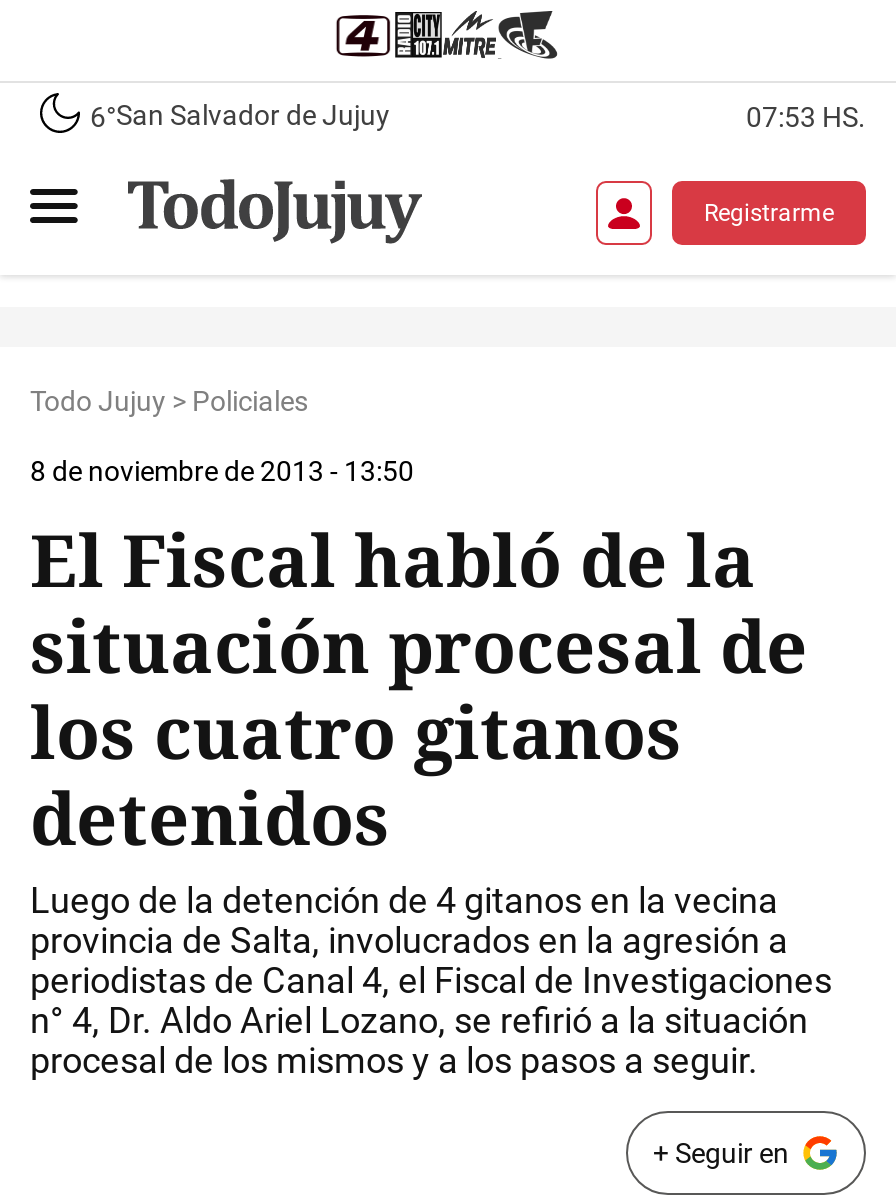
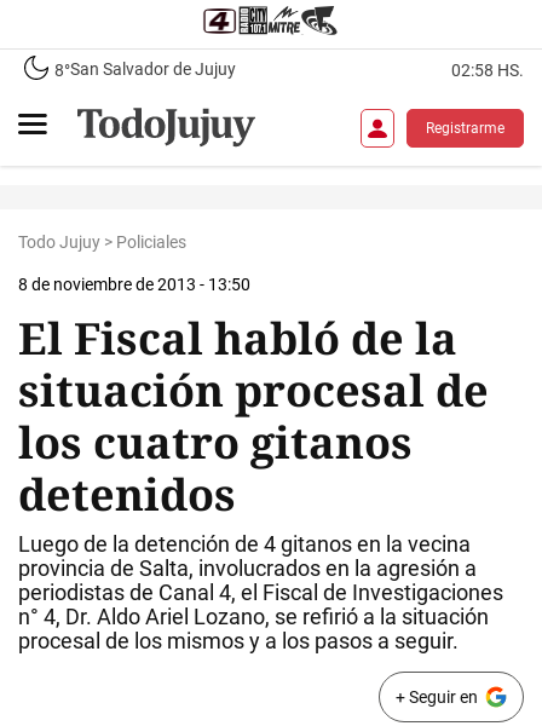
- 6°San Salvador de Jujuy
+ 8°San Salvador de Jujuy

- 07:53 HS.
+ 02:58 HS.
